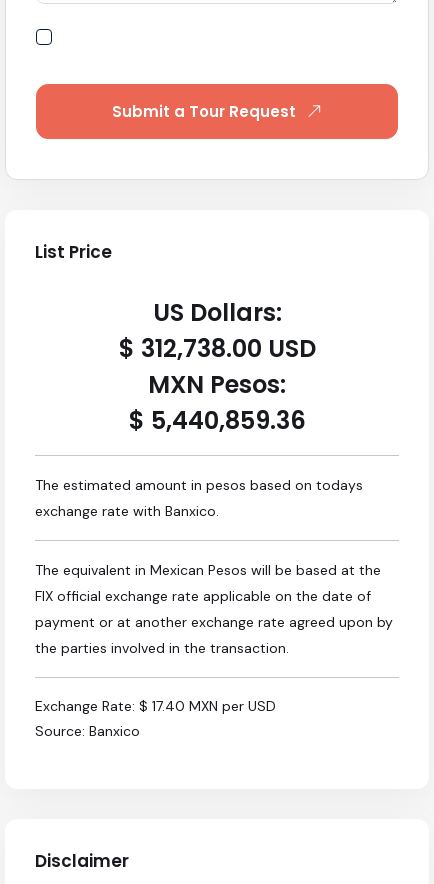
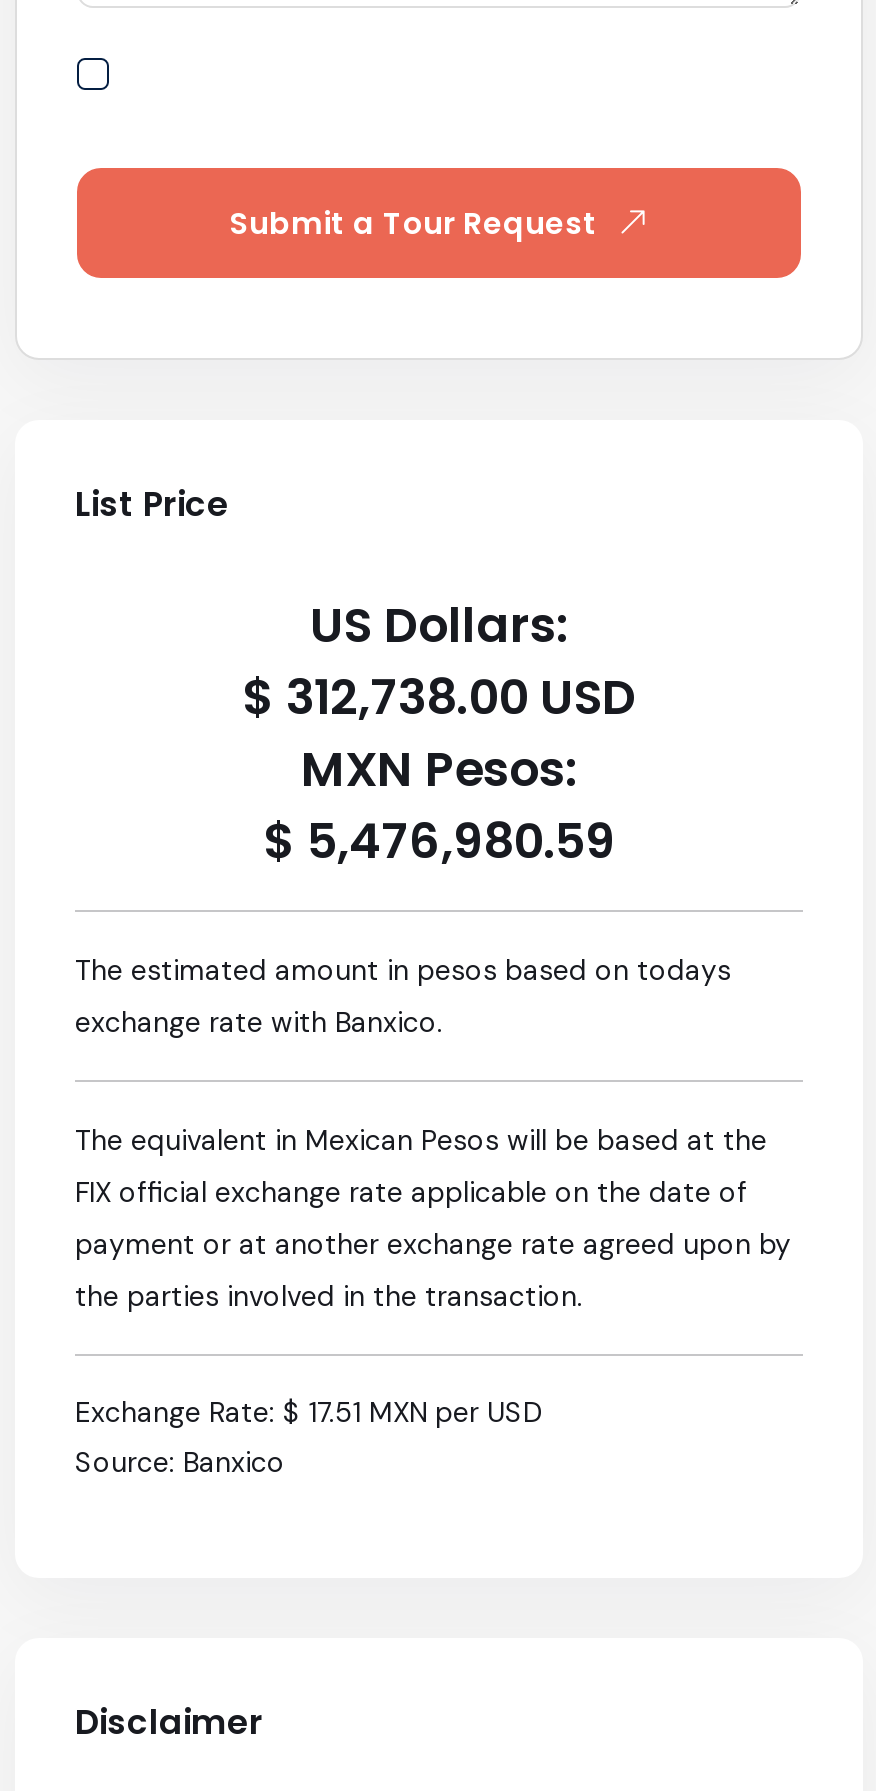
- $ 5,440,859.36
+ $ 5,476,980.59

- Exchange Rate: $ 17.40 MXN per USD
+ Exchange Rate: $ 17.51 MXN per USD
